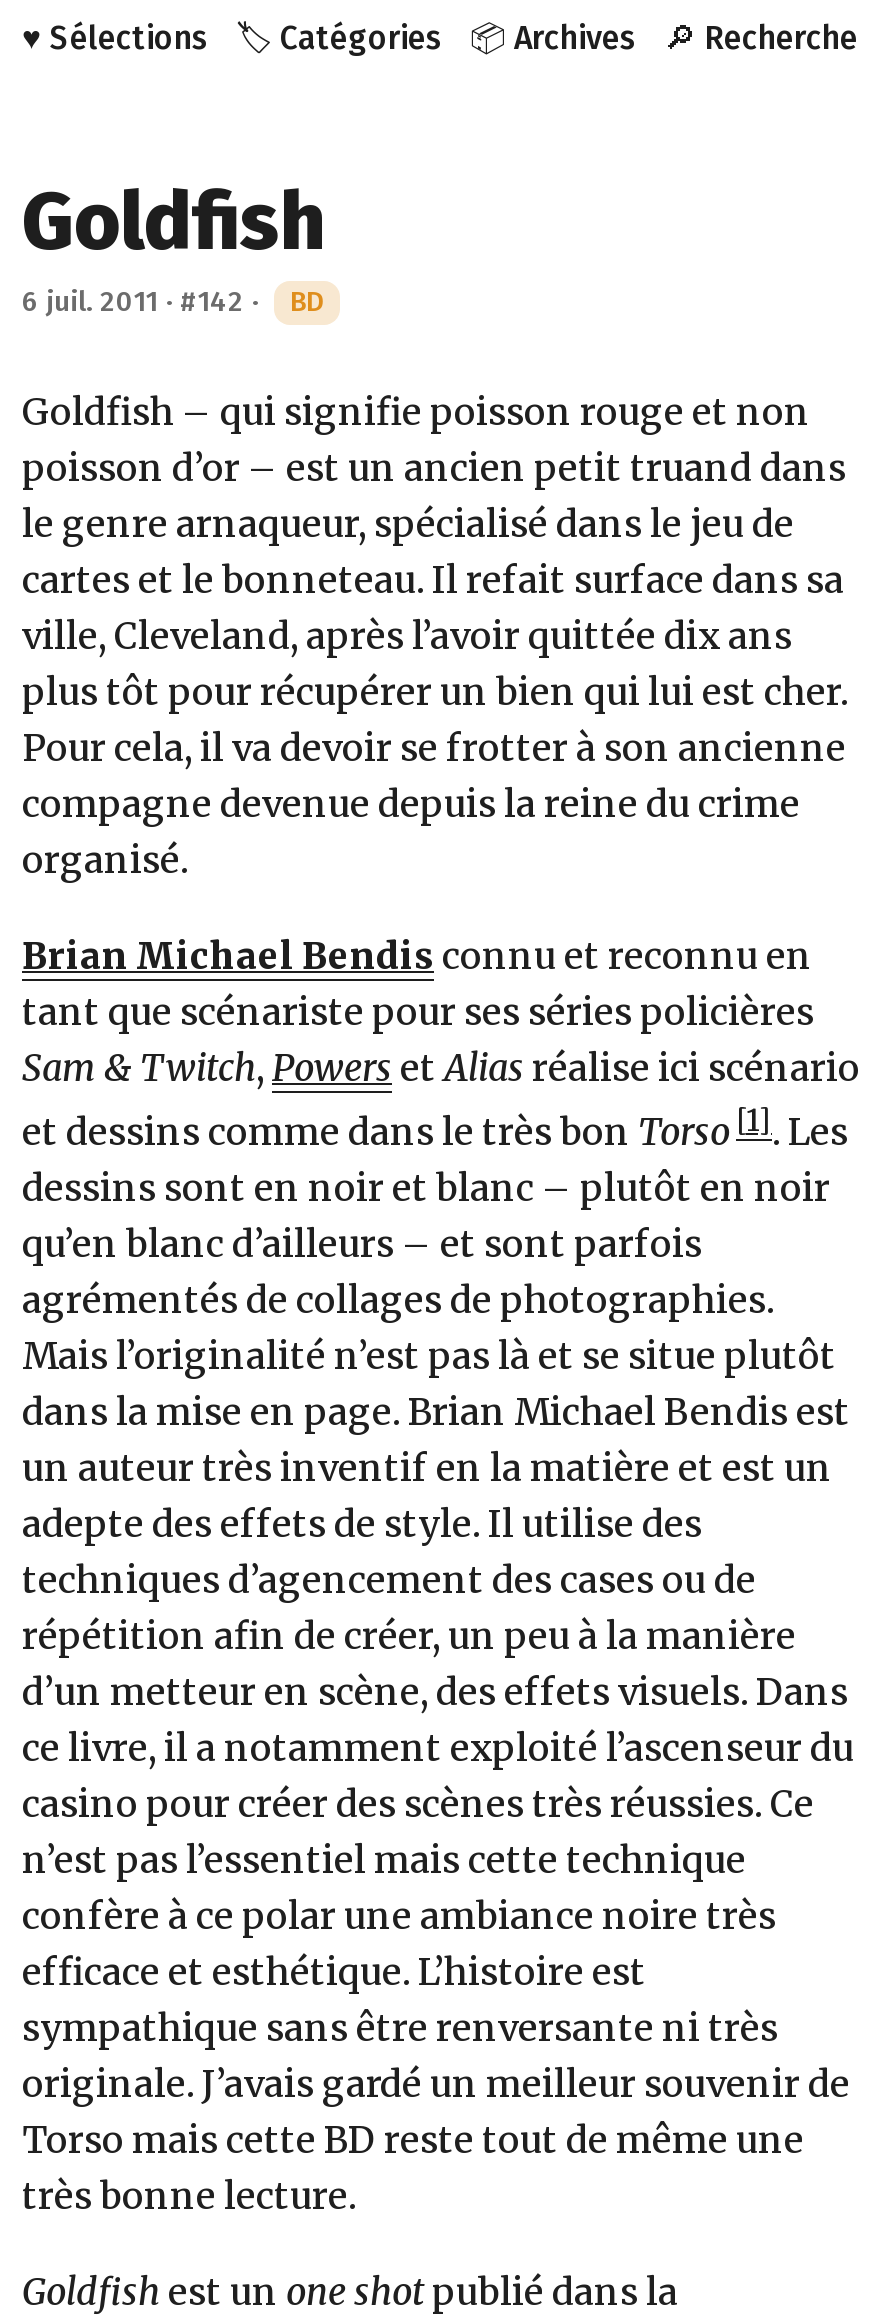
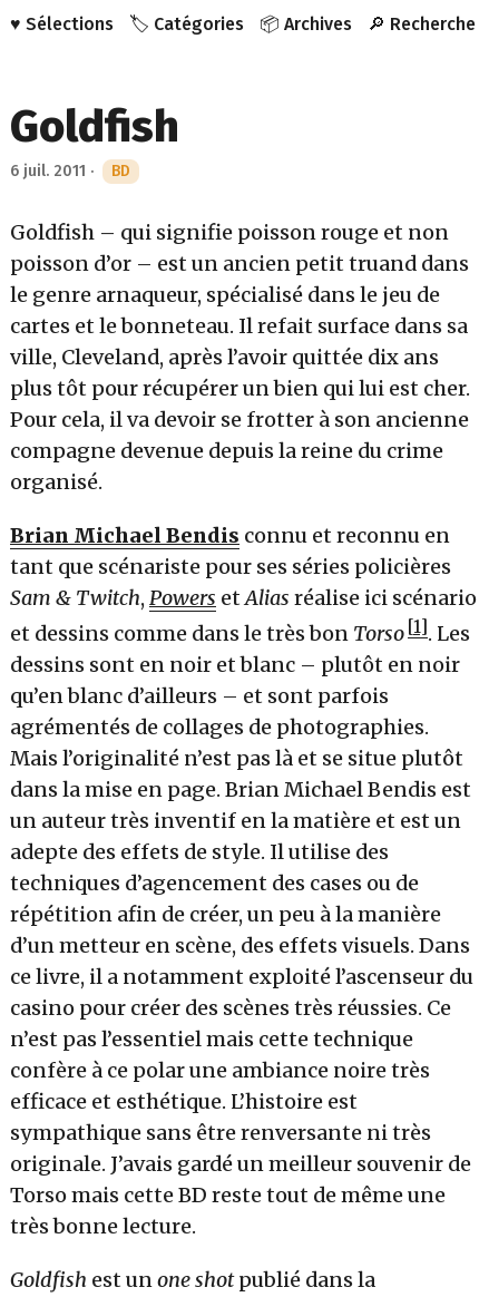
- 6 juil. 2011 · #142 · BD
+ 6 juil. 2011 · BD
